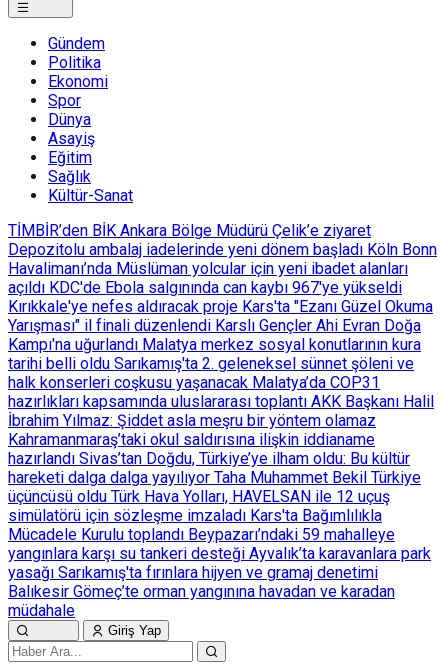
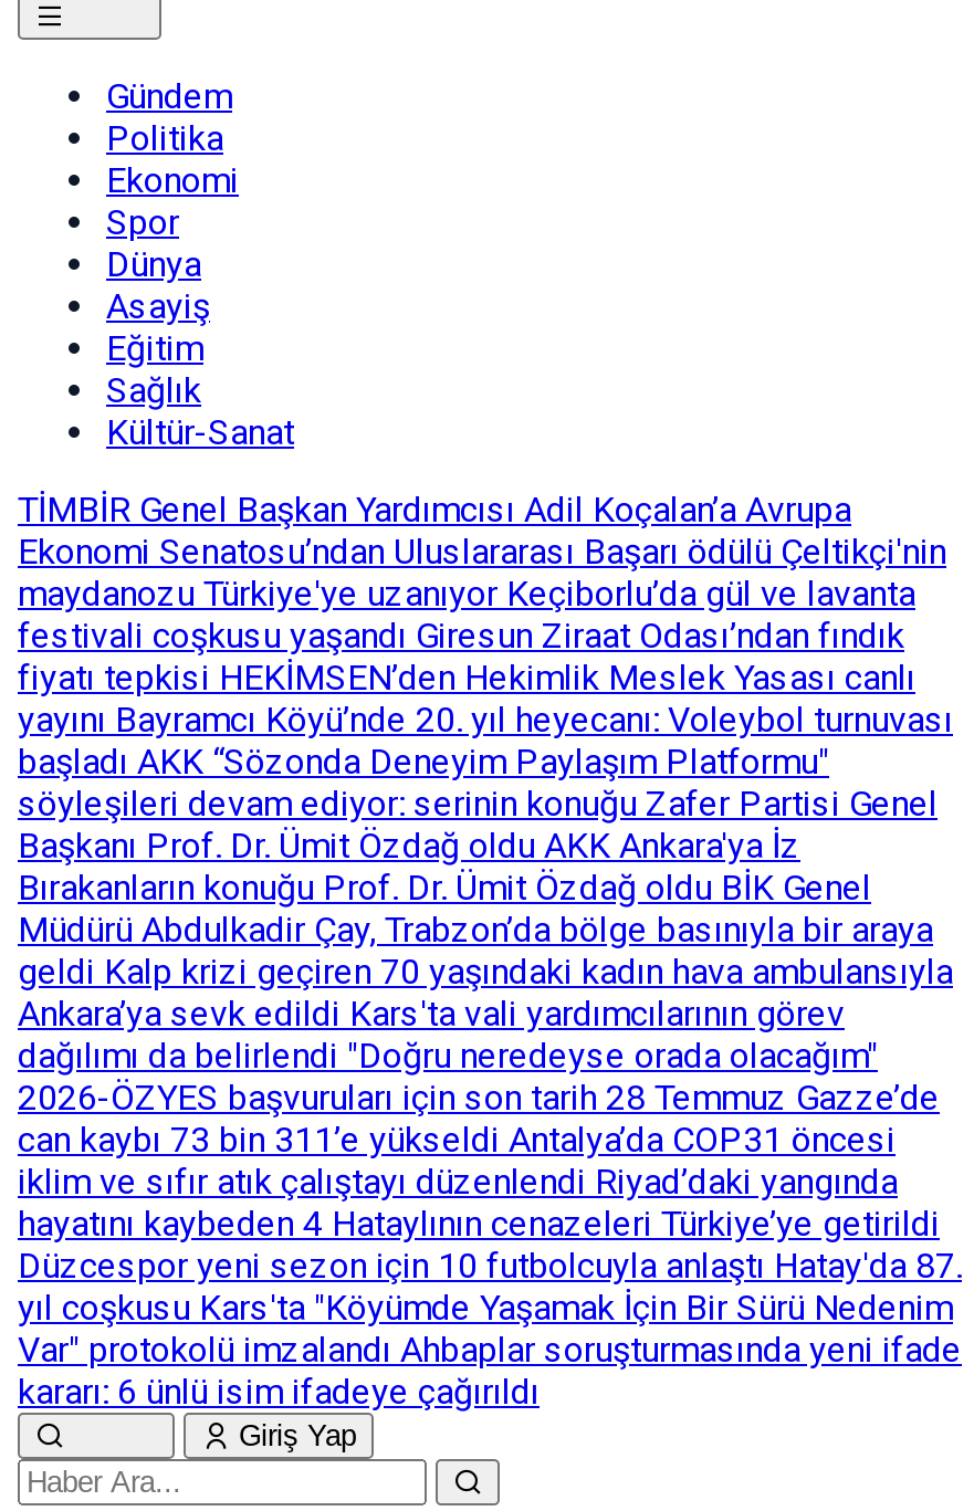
- TİMBİR’den BİK Ankara Bölge Müdürü Çelik’e ziyaret
- Depozitolu ambalaj iadelerinde yeni dönem başladı Köln Bonn
- Havalimanı’nda Müslüman yolcular için yeni ibadet alanları
- açıldı KDC'de Ebola salgınında can kaybı 967'ye yükseldi
- Kırıkkale'ye nefes aldıracak proje Kars'ta "Ezanı Güzel Okuma
- Yarışması" il finali düzenlendi Karslı Gençler Ahi Evran Doğa
- Kampı'na uğurlandı Malatya merkez sosyal konutlarının kura
- tarihi belli oldu Sarıkamış'ta 2. geleneksel sünnet şöleni ve
- halk konserleri coşkusu yaşanacak Malatya’da COP31
- hazırlıkları kapsamında uluslararası toplantı AKK Başkanı Halil
- İbrahim Yılmaz: Şiddet asla meşru bir yöntem olamaz
- Kahramanmaraş’taki okul saldırısına ilişkin iddianame
- hazırlandı Sivas’tan Doğdu, Türkiye’ye ilham oldu: Bu kültür
- hareketi dalga dalga yayılıyor Taha Muhammet Bekil Türkiye
- üçüncüsü oldu Türk Hava Yolları, HAVELSAN ile 12 uçuş
- simülatörü için sözleşme imzaladı Kars'ta Bağımlılıkla
- Mücadele Kurulu toplandı Beypazarı’ndaki 59 mahalleye
- yangınlara karşı su tankeri desteği Ayvalık’ta karavanlara park
- yasağı Sarıkamış'ta fırınlara hijyen ve gramaj denetimi
- Balıkesir Gömeç’te orman yangınına havadan ve karadan
- müdahale
+ TİMBİR Genel Başkan Yardımcısı Adil Koçalan’a Avrupa
+ Ekonomi Senatosu’ndan Uluslararası Başarı ödülü Çeltikçi'nin
+ maydanozu Türkiye'ye uzanıyor Keçiborlu’da gül ve lavanta
+ festivali coşkusu yaşandı Giresun Ziraat Odası’ndan fındık
+ fiyatı tepkisi HEKİMSEN’den Hekimlik Meslek Yasası canlı
+ yayını Bayramcı Köyü’nde 20. yıl heyecanı: Voleybol turnuvası
+ başladı AKK “Sözonda Deneyim Paylaşım Platformu"
+ söyleşileri devam ediyor: serinin konuğu Zafer Partisi Genel
+ Başkanı Prof. Dr. Ümit Özdağ oldu AKK Ankara'ya İz
+ Bırakanların konuğu Prof. Dr. Ümit Özdağ oldu BİK Genel
+ Müdürü Abdulkadir Çay, Trabzon’da bölge basınıyla bir araya
+ geldi Kalp krizi geçiren 70 yaşındaki kadın hava ambulansıyla
+ Ankara’ya sevk edildi Kars'ta vali yardımcılarının görev
+ dağılımı da belirlendi "Doğru neredeyse orada olacağım"
+ 2026-ÖZYES başvuruları için son tarih 28 Temmuz Gazze’de
+ can kaybı 73 bin 311’e yükseldi Antalya’da COP31 öncesi
+ iklim ve sıfır atık çalıştayı düzenlendi Riyad’daki yangında
+ hayatını kaybeden 4 Hataylının cenazeleri Türkiye’ye getirildi
+ Düzcespor yeni sezon için 10 futbolcuyla anlaştı Hatay'da 87.
+ yıl coşkusu Kars'ta "Köyümde Yaşamak İçin Bir Sürü Nedenim
+ Var" protokolü imzalandı Ahbaplar soruşturmasında yeni ifade
+ kararı: 6 ünlü isim ifadeye çağırıldı
